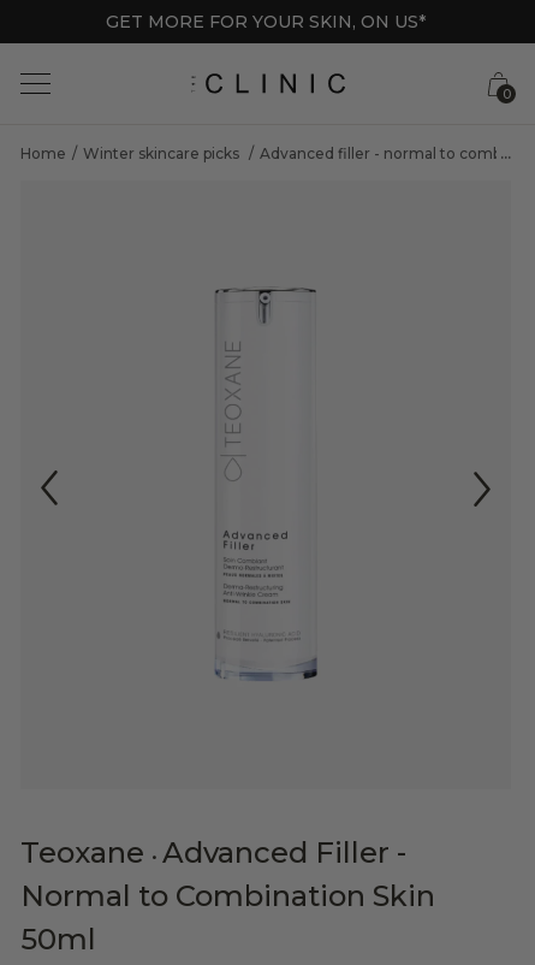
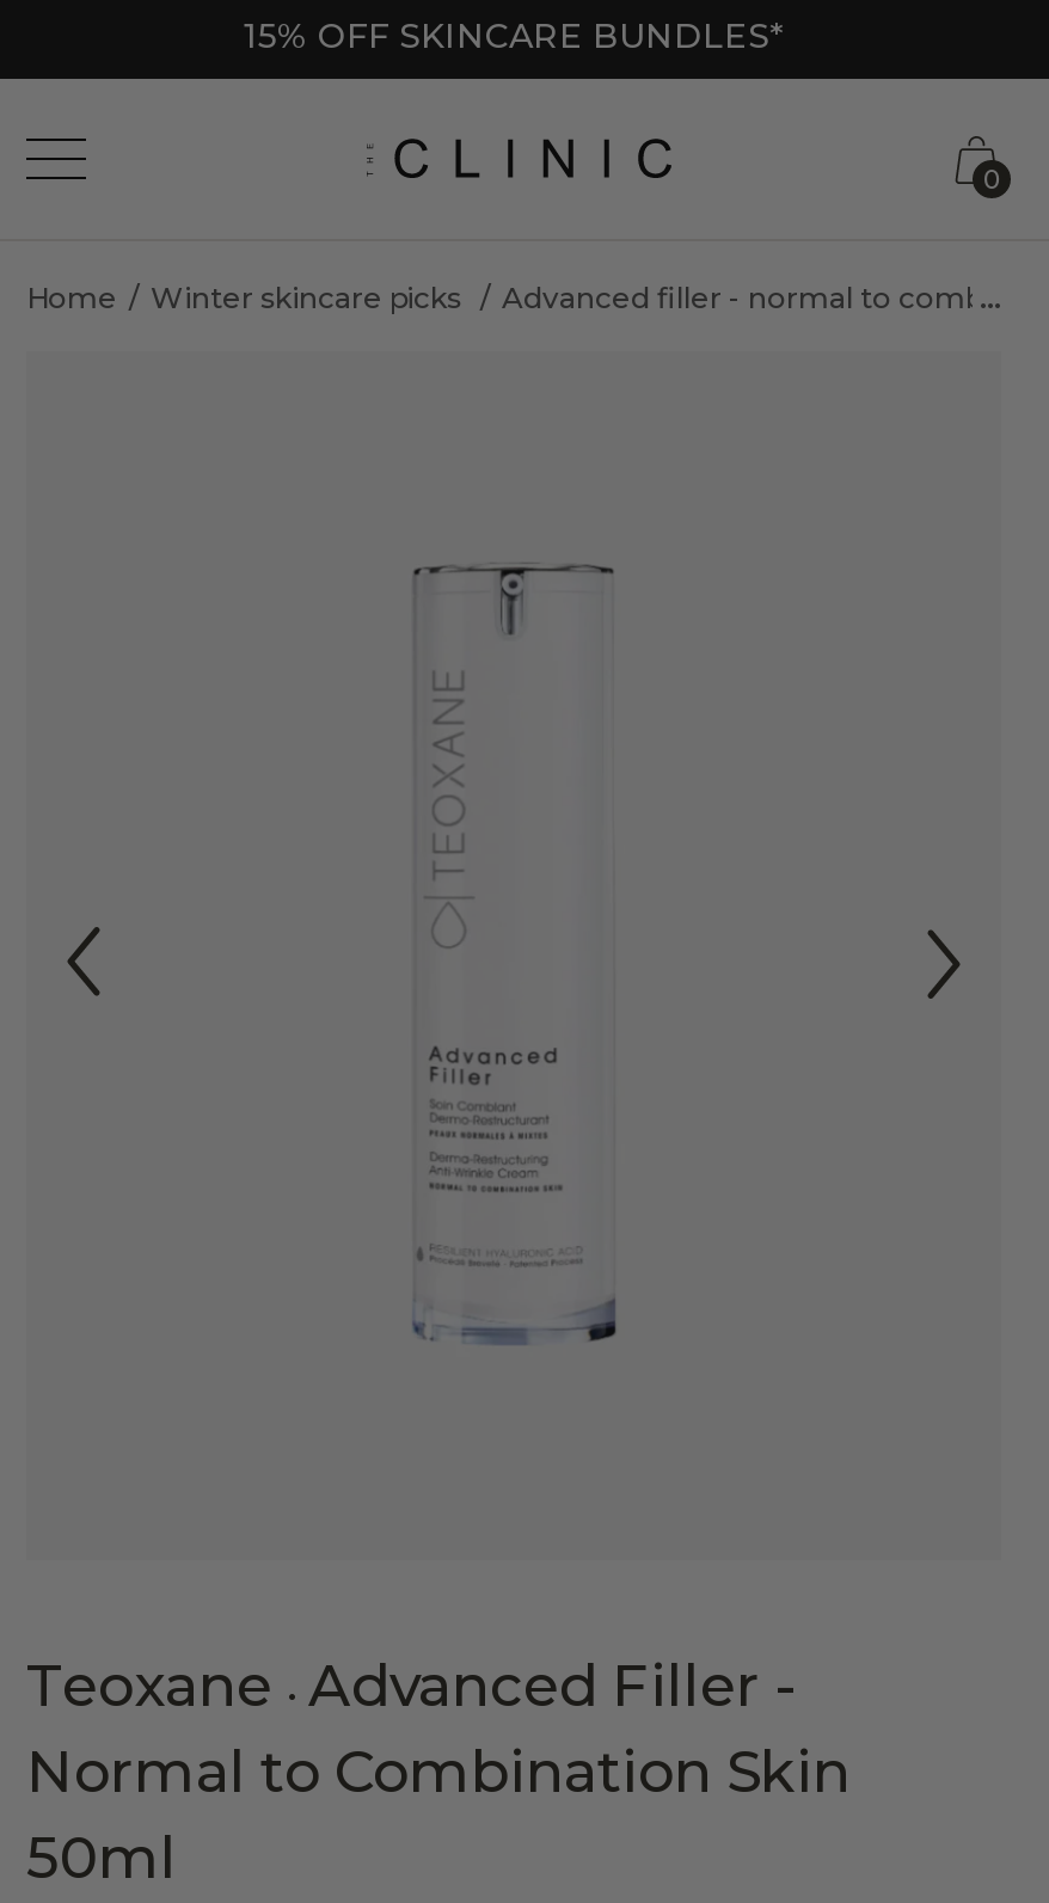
- GET MORE FOR YOUR SKIN, ON US*
+ 15% OFF SKINCARE BUNDLES*
